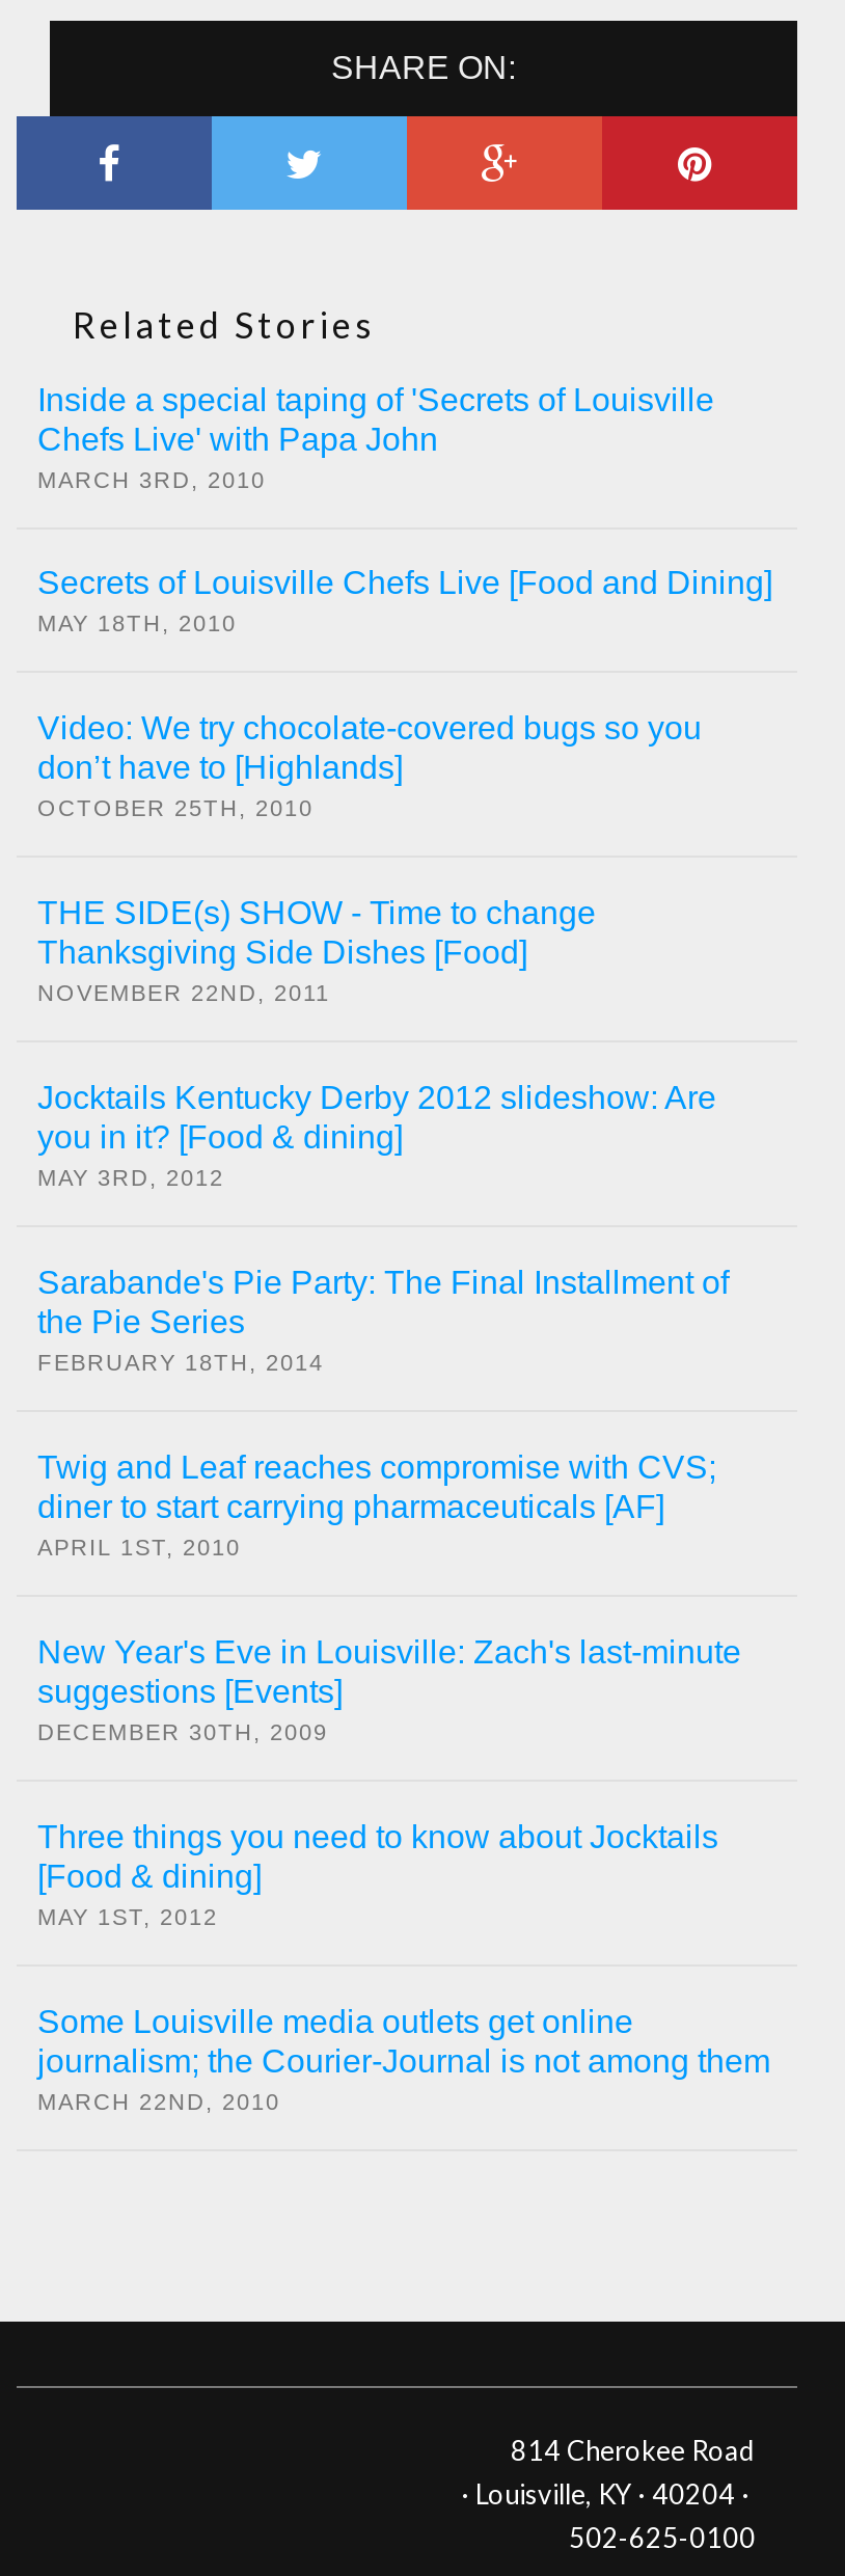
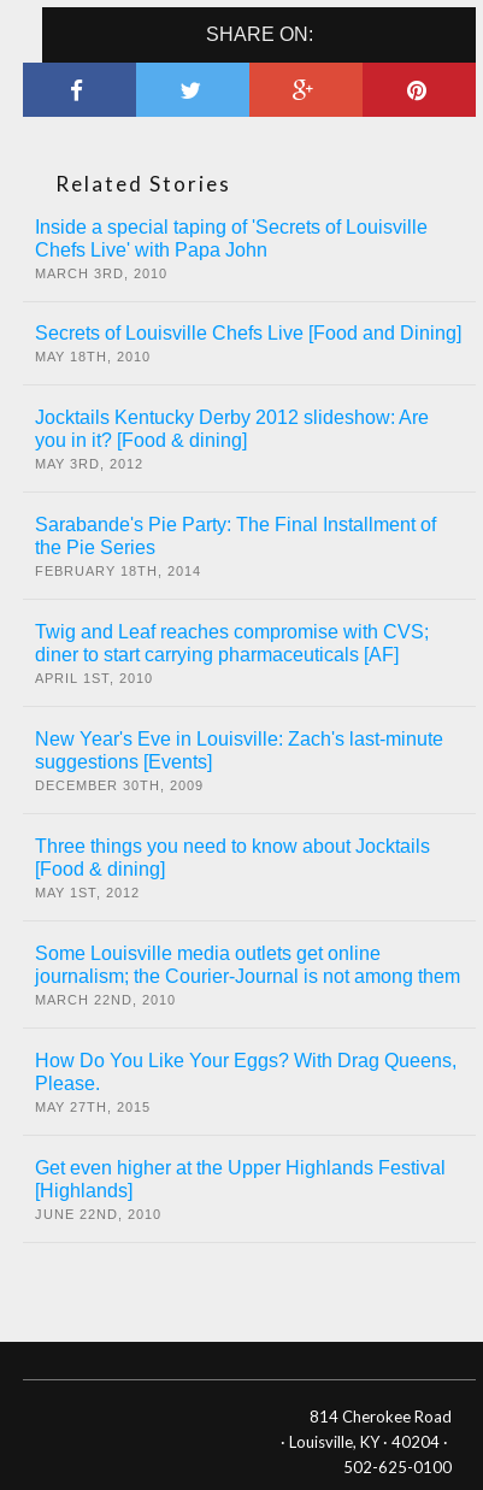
- Video: We try chocolate-covered bugs so you
- don’t have to [Highlands]
- OCTOBER 25TH, 2010
- THE SIDE(s) SHOW - Time to change
- Thanksgiving Side Dishes [Food]
- NOVEMBER 22ND, 2011

moved up: Jocktails Kentucky Derby 2012 slideshow: Are | you in it? [Food & dining] | MAY 3RD, 2012 | ... | journalism; the Courier-Journal is not among them | MARCH 22ND, 2010

+ How Do You Like Your Eggs? With Drag Queens,
+ Please.
+ MAY 27TH, 2015
+ Get even higher at the Upper Highlands Festival
+ [Highlands]
+ JUNE 22ND, 2010
